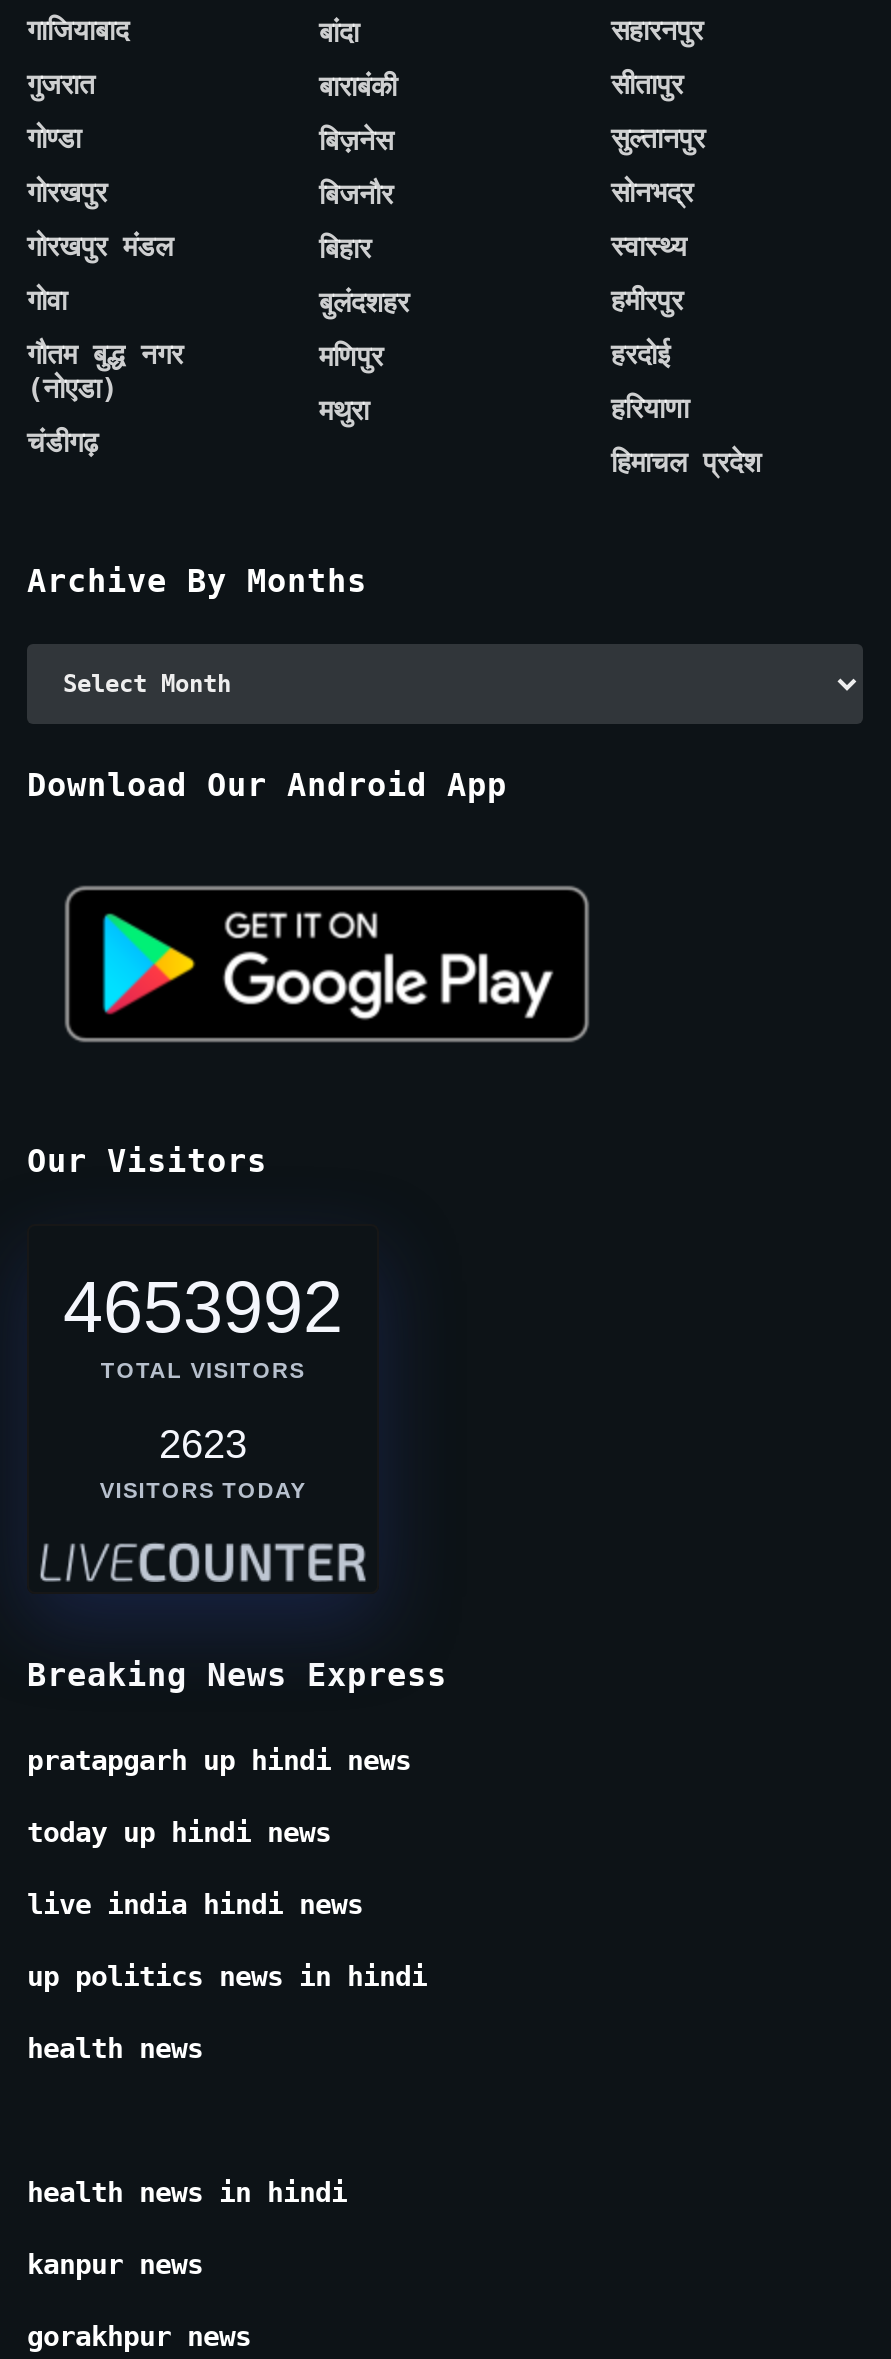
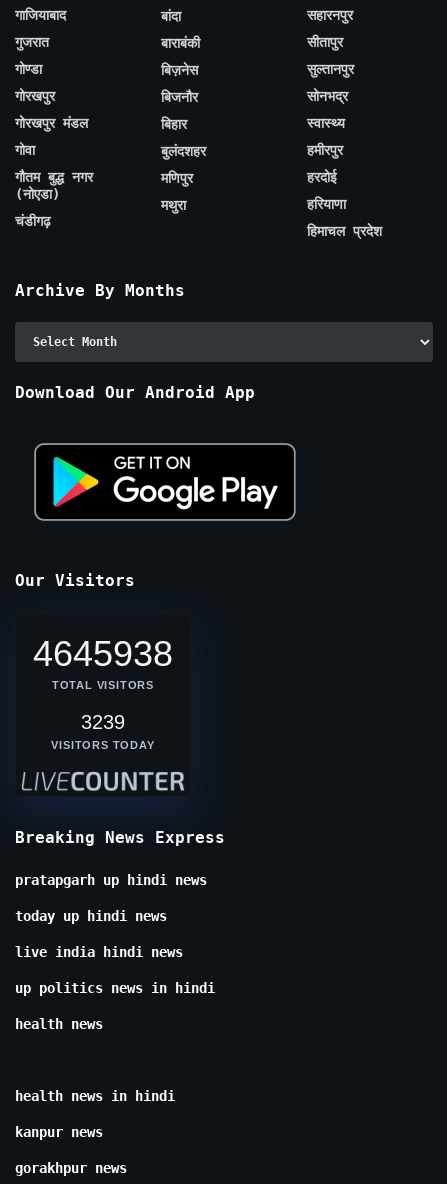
- 4653992
+ 4645938

- 2623
+ 3239
